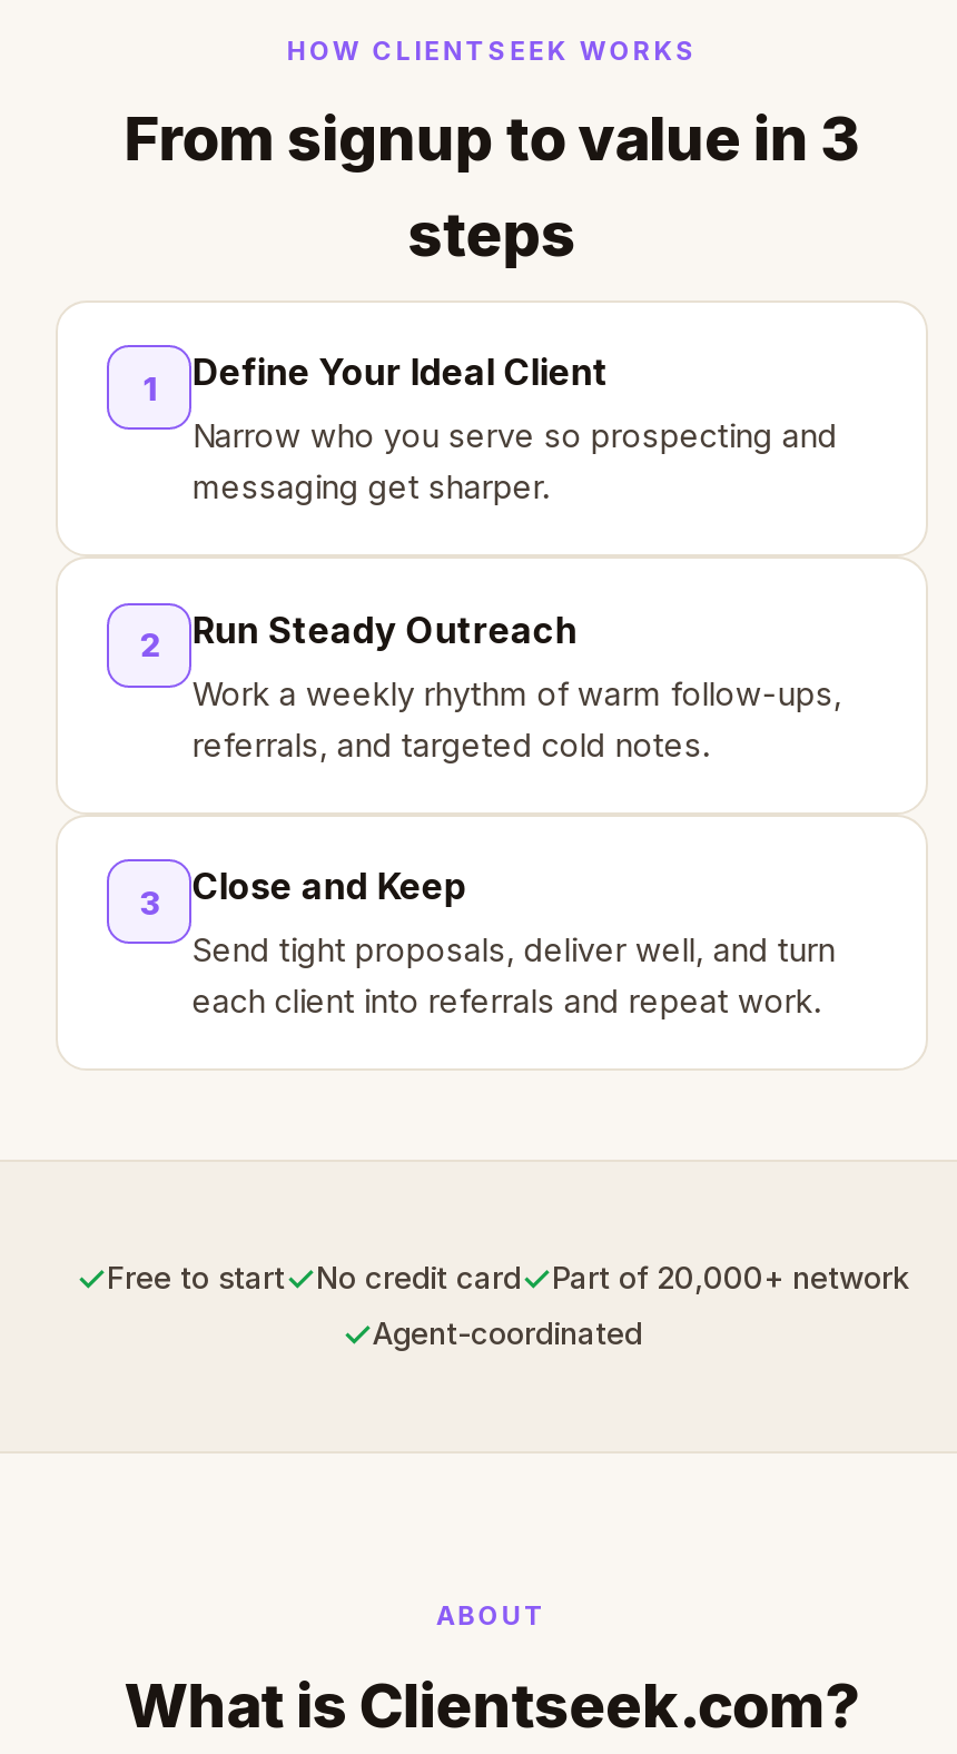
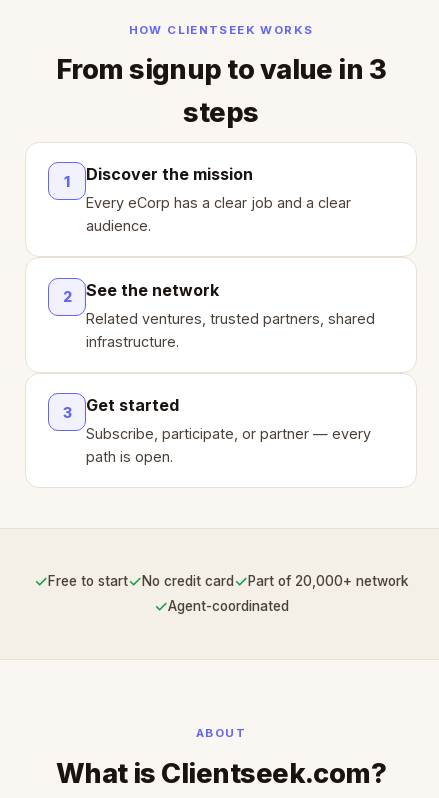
- Define Your Ideal Client
+ Discover the mission

- Narrow who you serve so prospecting and
- messaging get sharper.
+ Every eCorp has a clear job and a clear
+ audience.

- Run Steady Outreach
+ See the network

- Work a weekly rhythm of warm follow-ups,
- referrals, and targeted cold notes.
+ Related ventures, trusted partners, shared
+ infrastructure.

- Close and Keep
+ Get started

- Send tight proposals, deliver well, and turn
- each client into referrals and repeat work.
+ Subscribe, participate, or partner — every
+ path is open.
